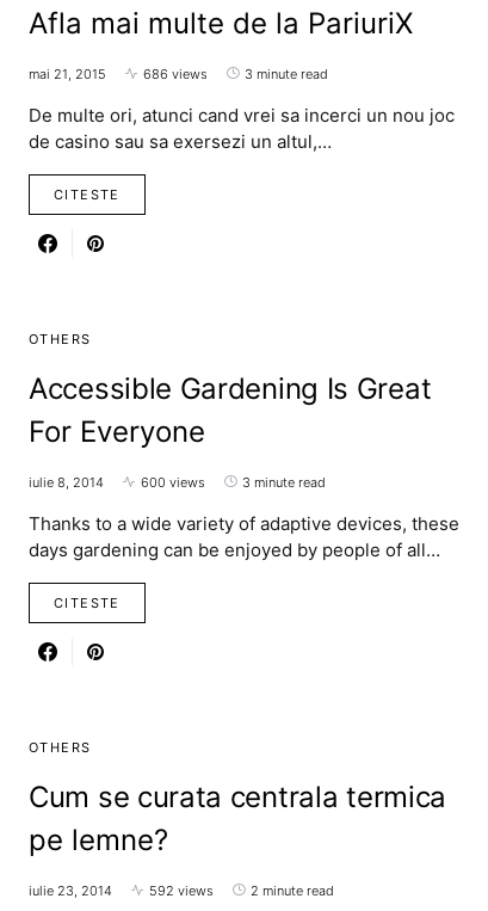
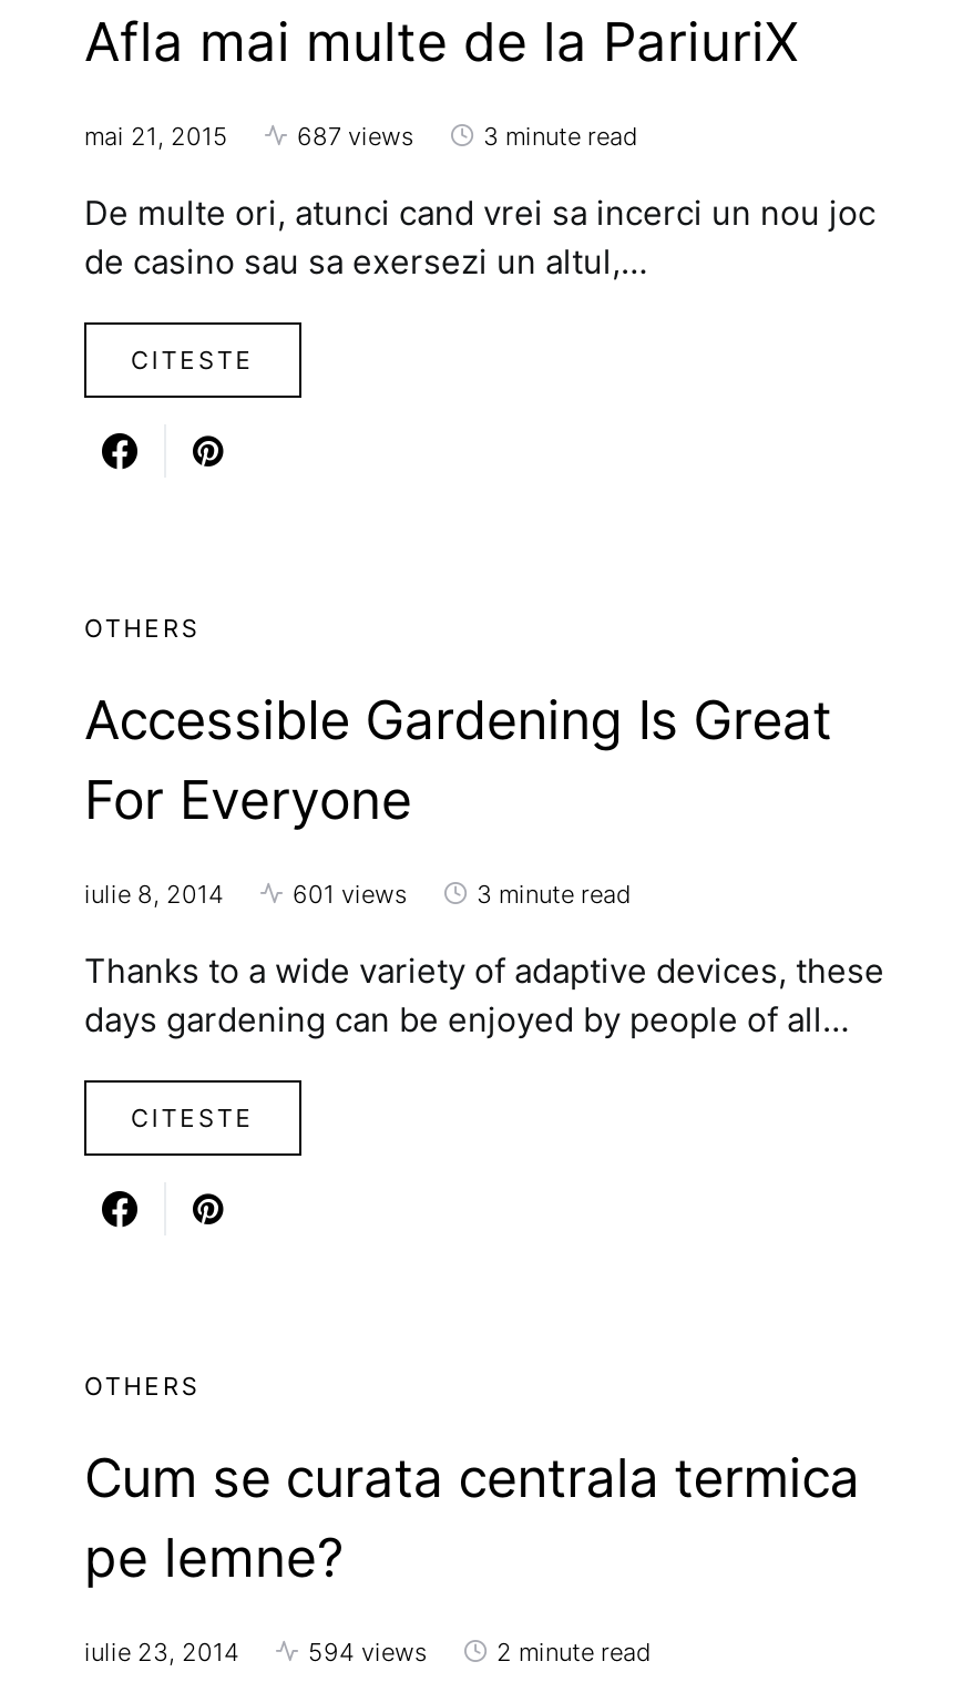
- 686 views
+ 687 views

- 600 views
+ 601 views

- 592 views
+ 594 views
